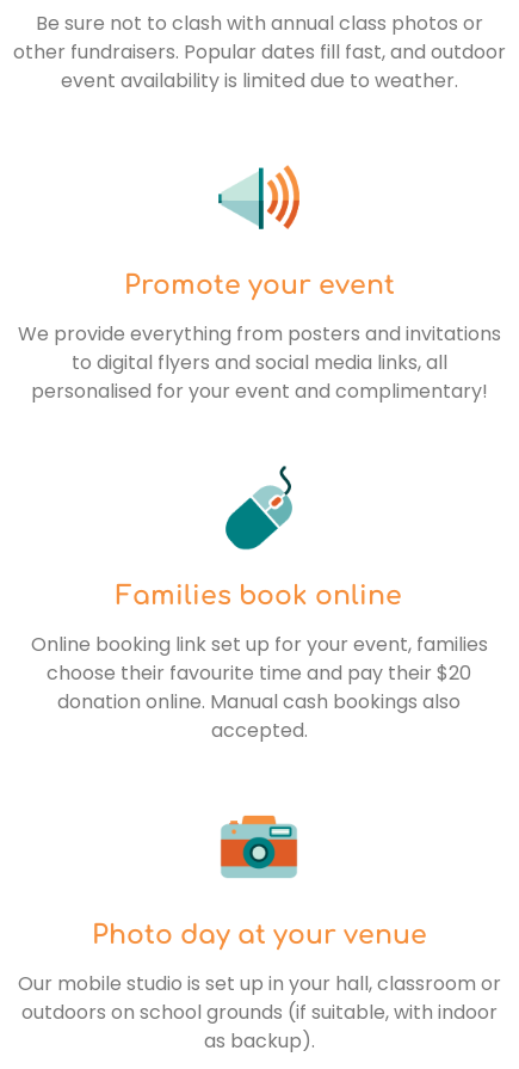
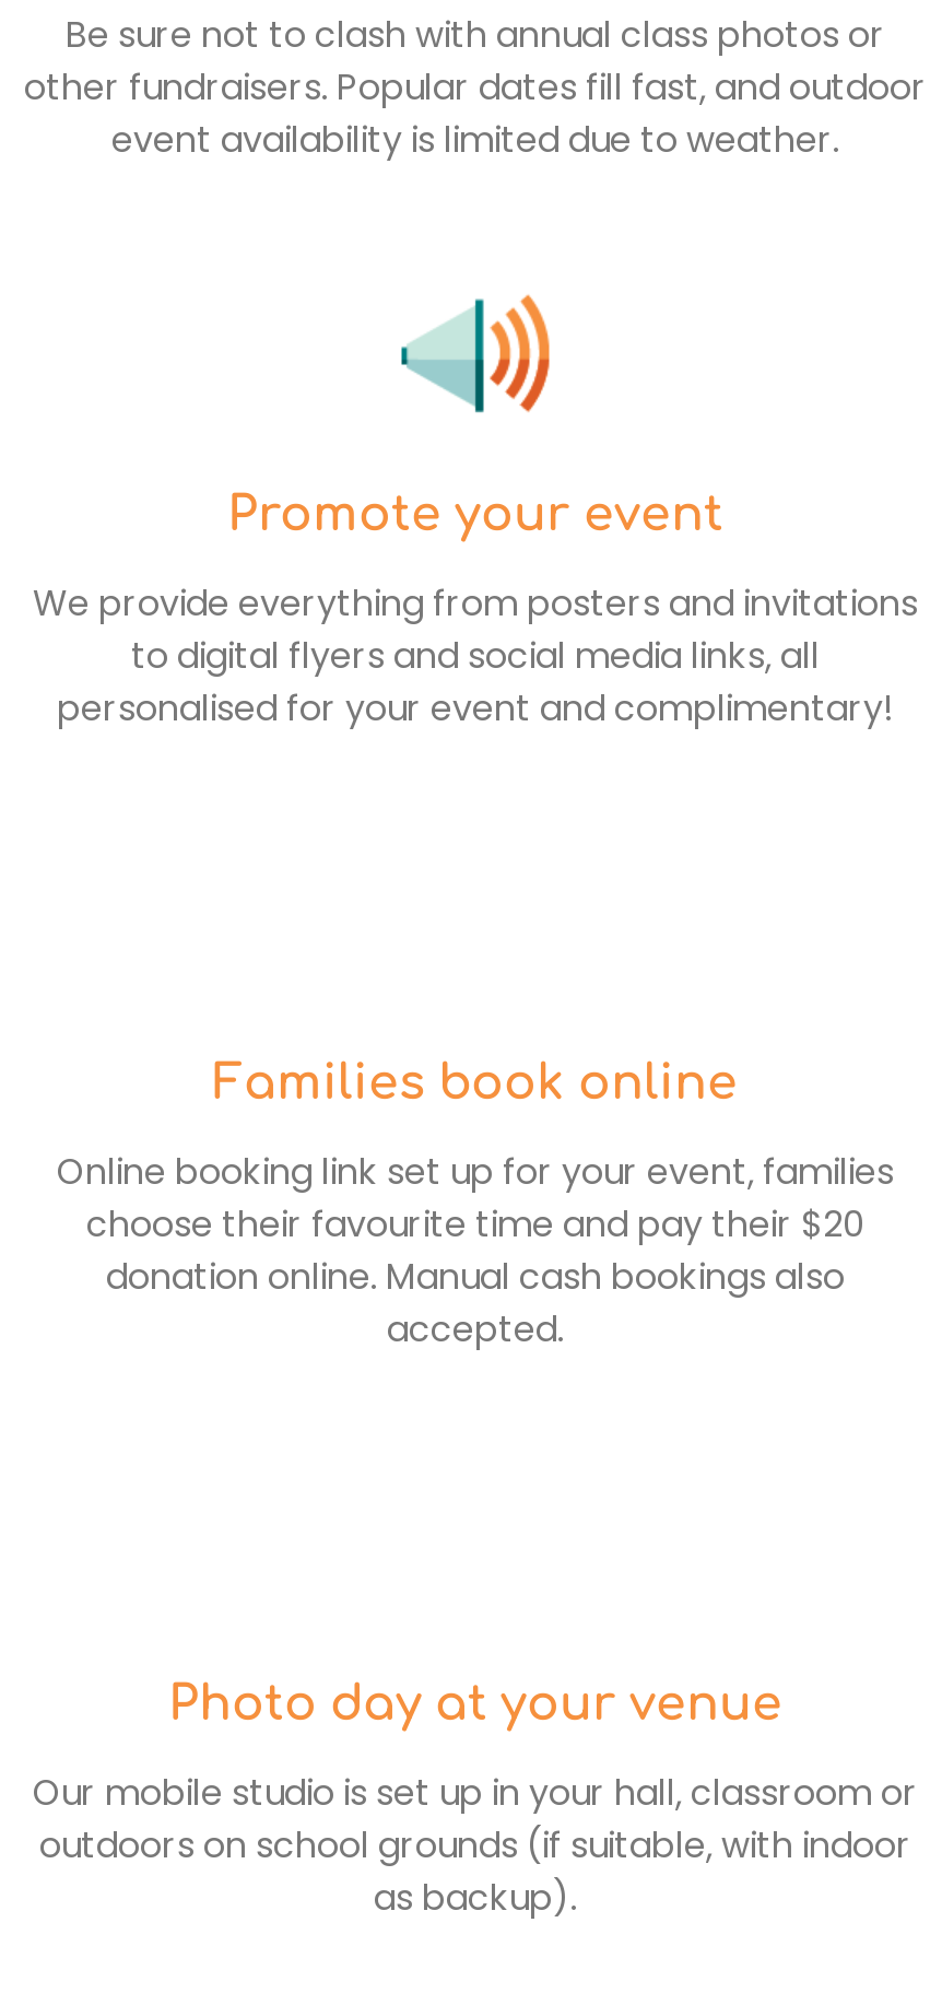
- [image]

- [image]
